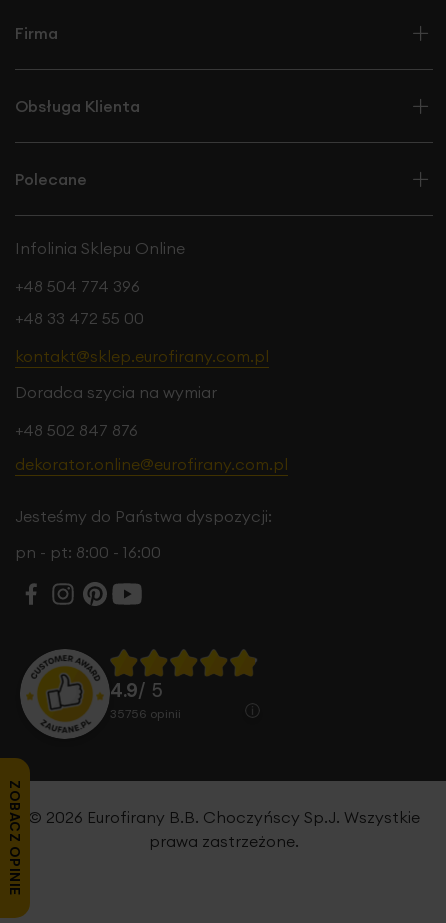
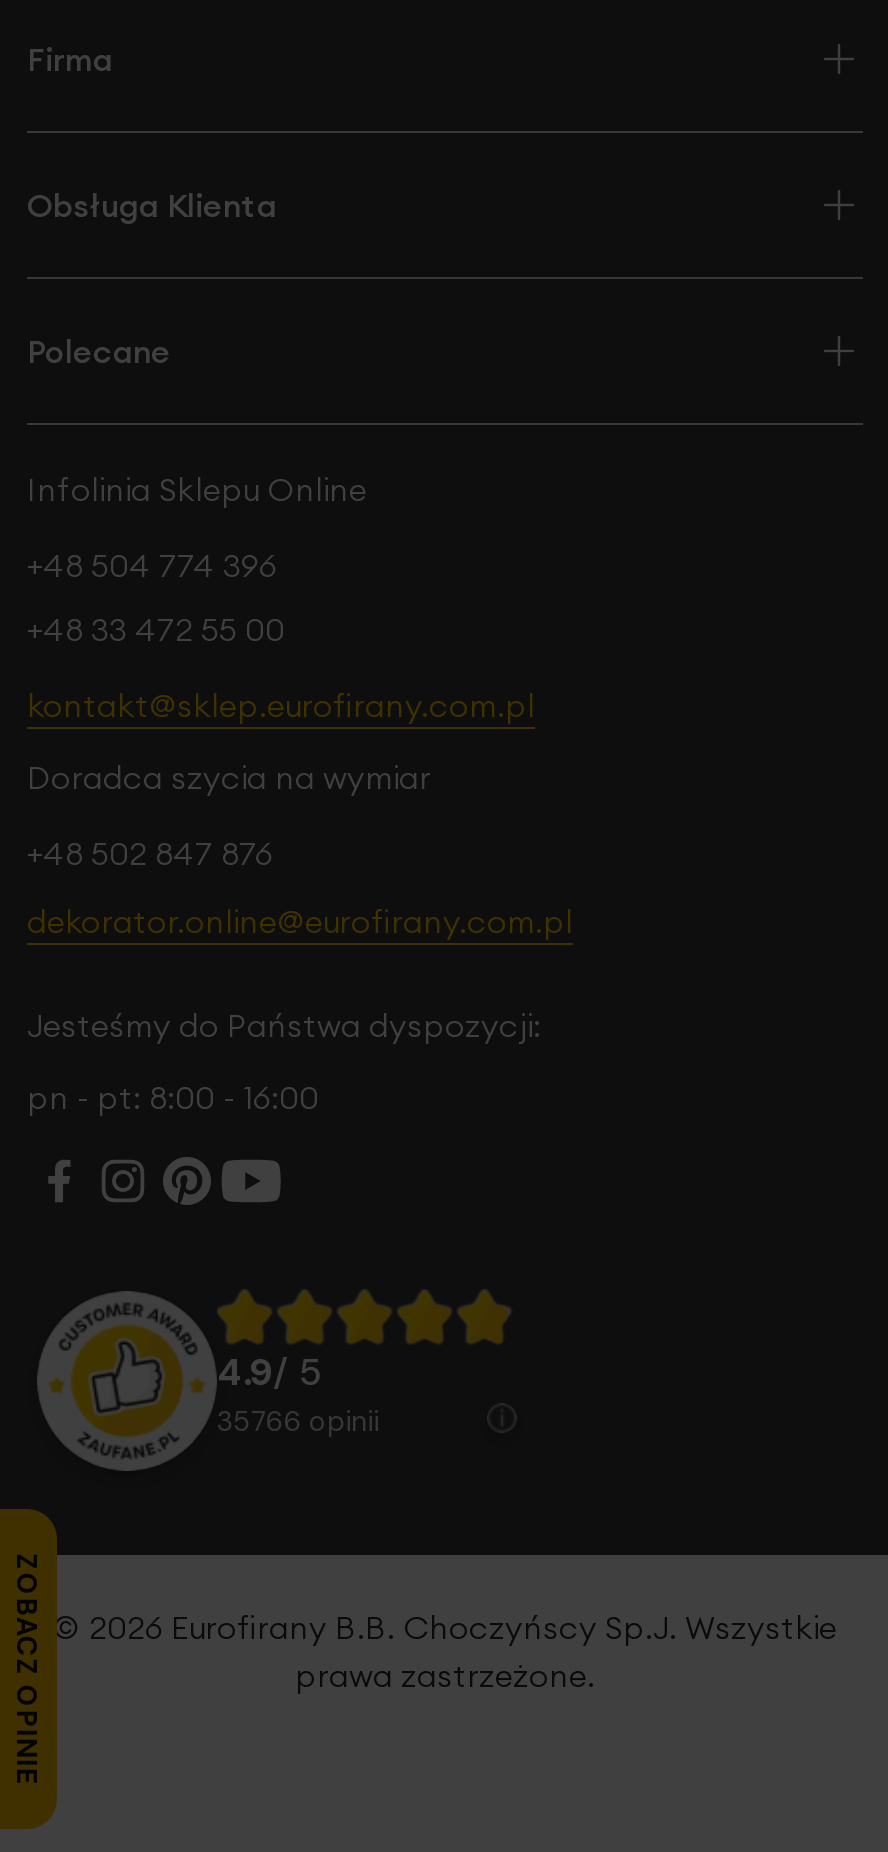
- 35756 opinii
+ 35766 opinii
